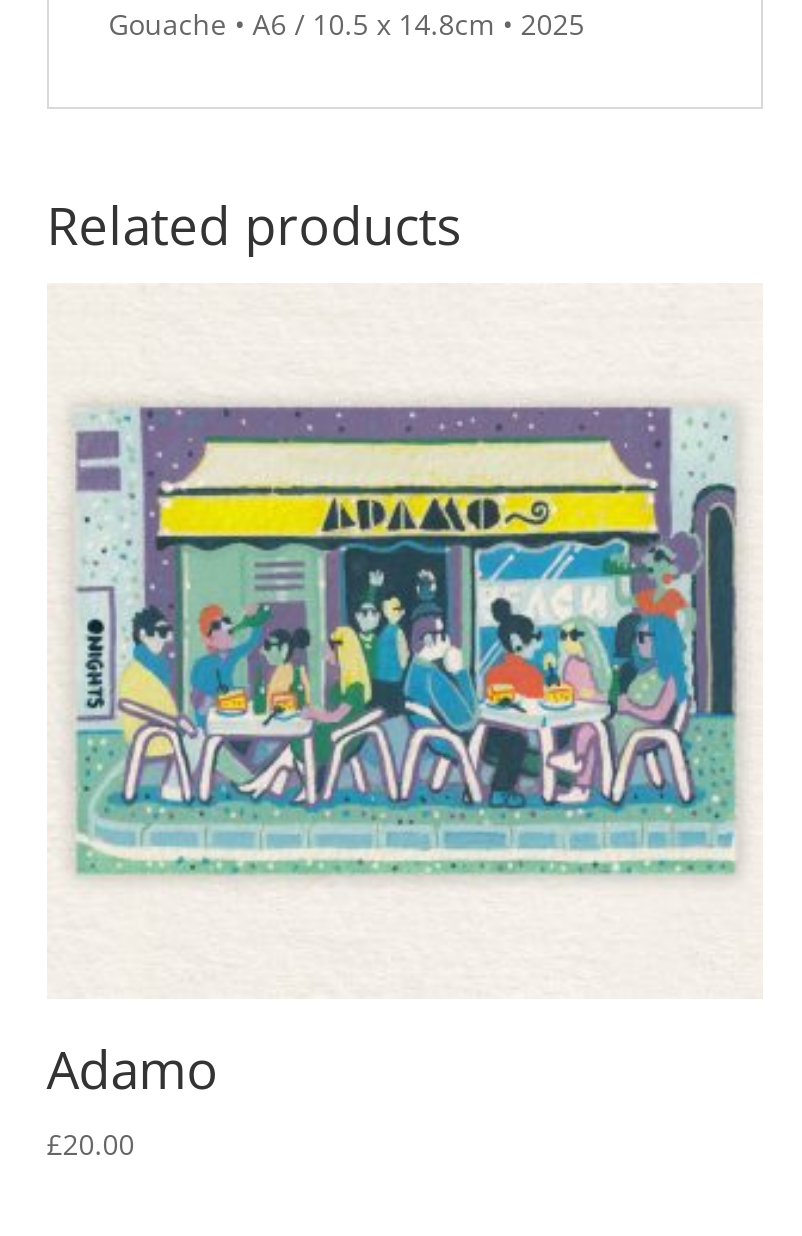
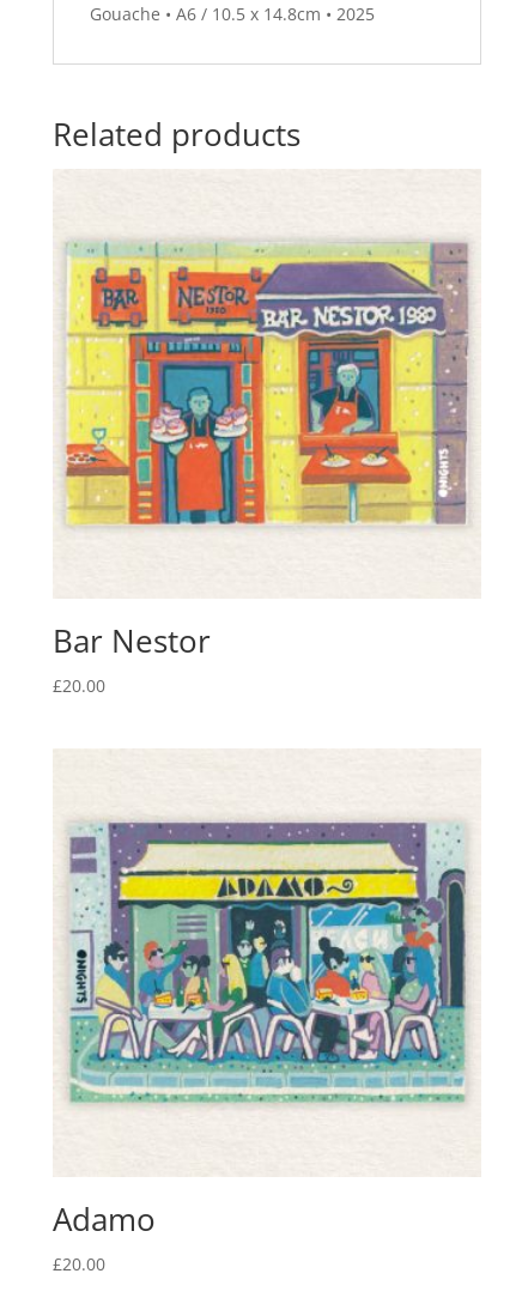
+ Bar Nestor
+ £20.00

+ [image]
